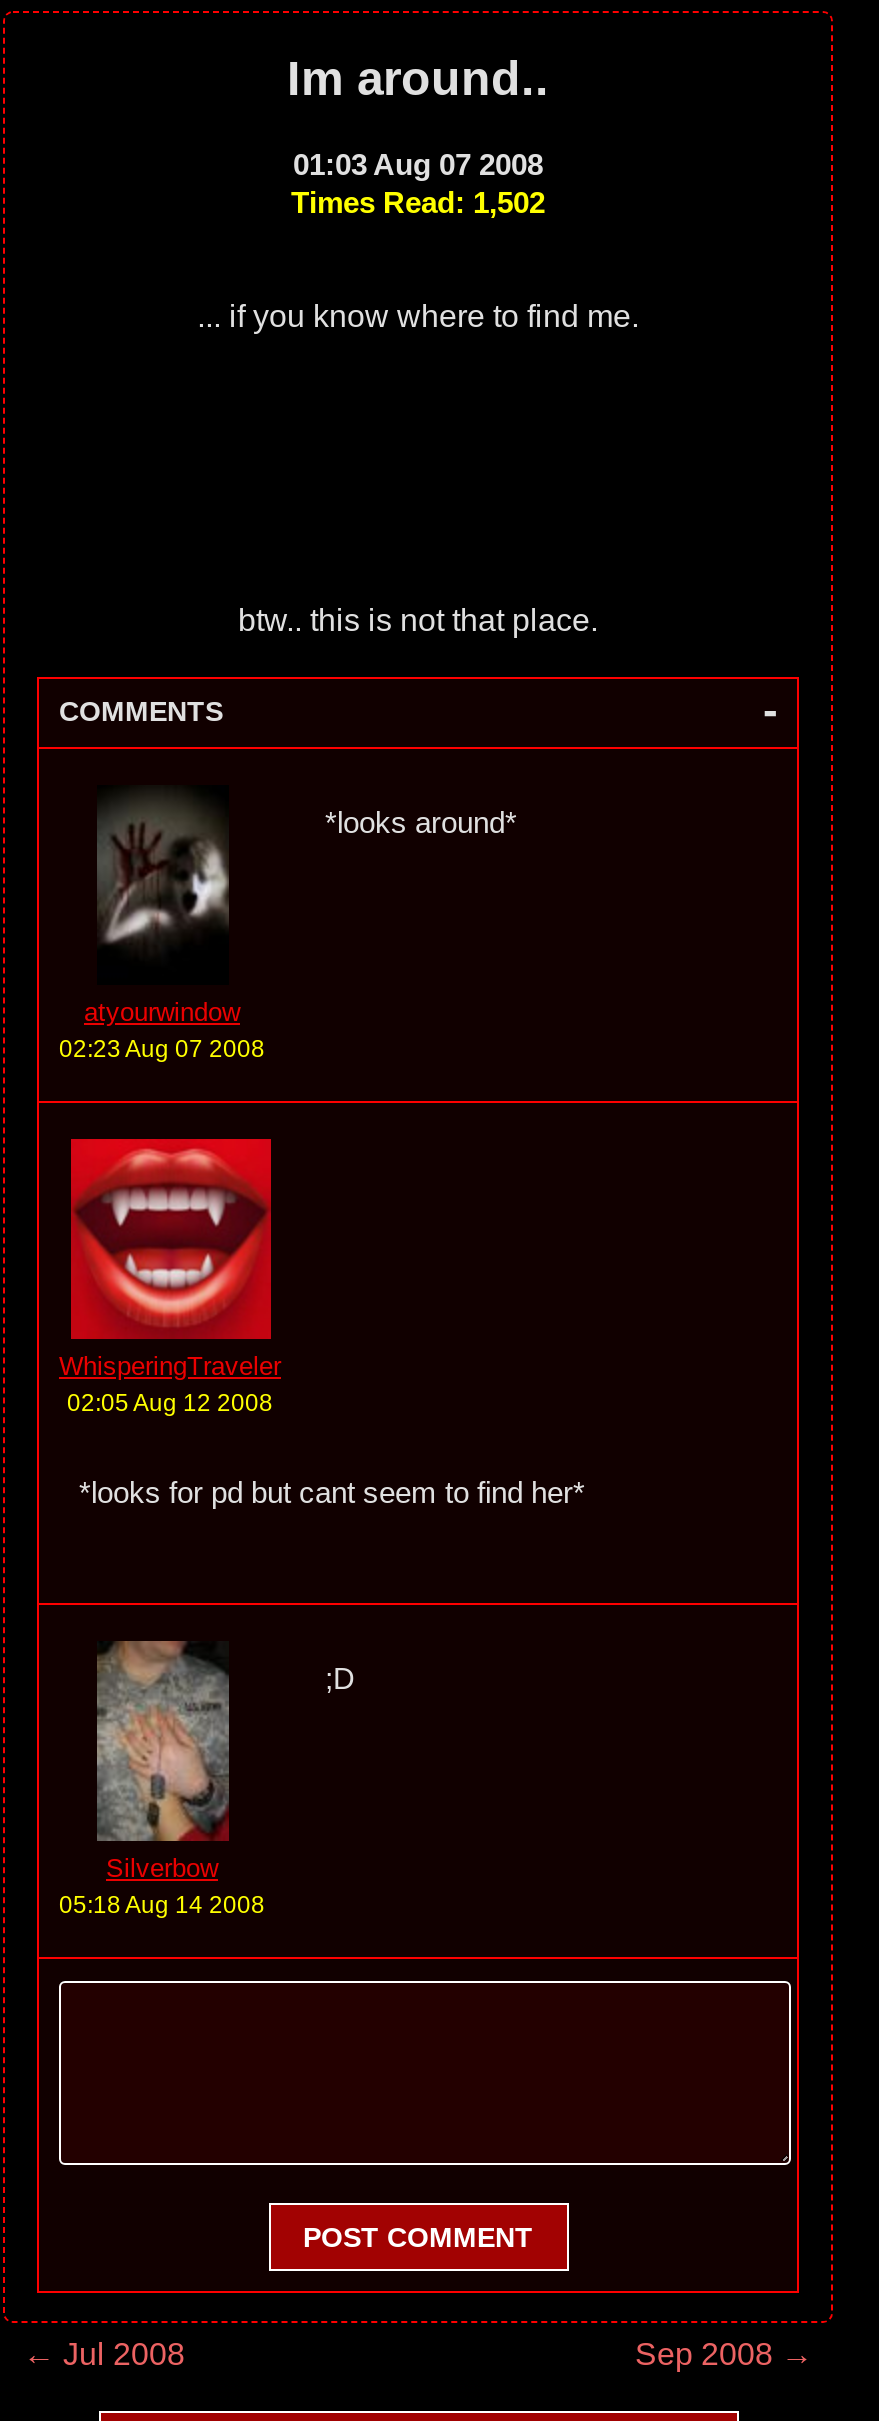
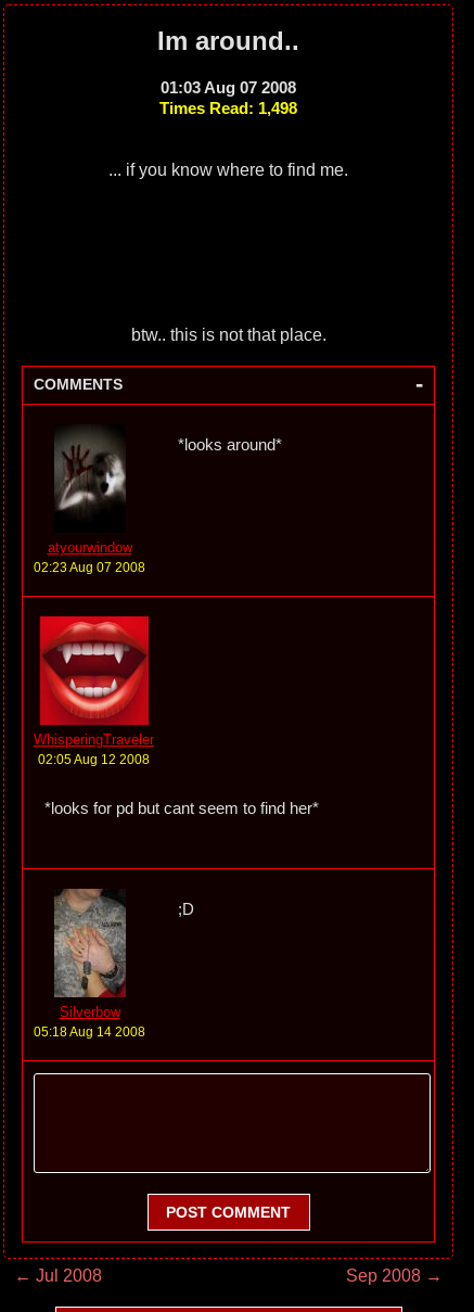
- Times Read: 1,502
+ Times Read: 1,498
